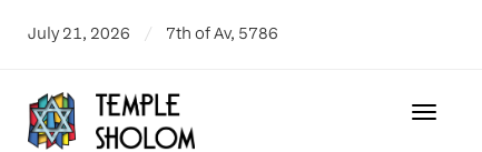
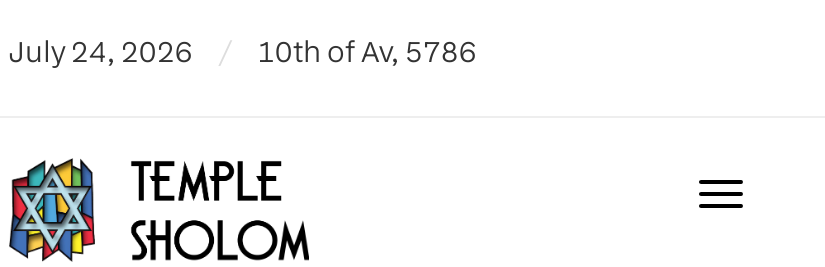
- July 21, 2026 /
+ July 24, 2026 /

- 7th of Av, 5786
+ 10th of Av, 5786
